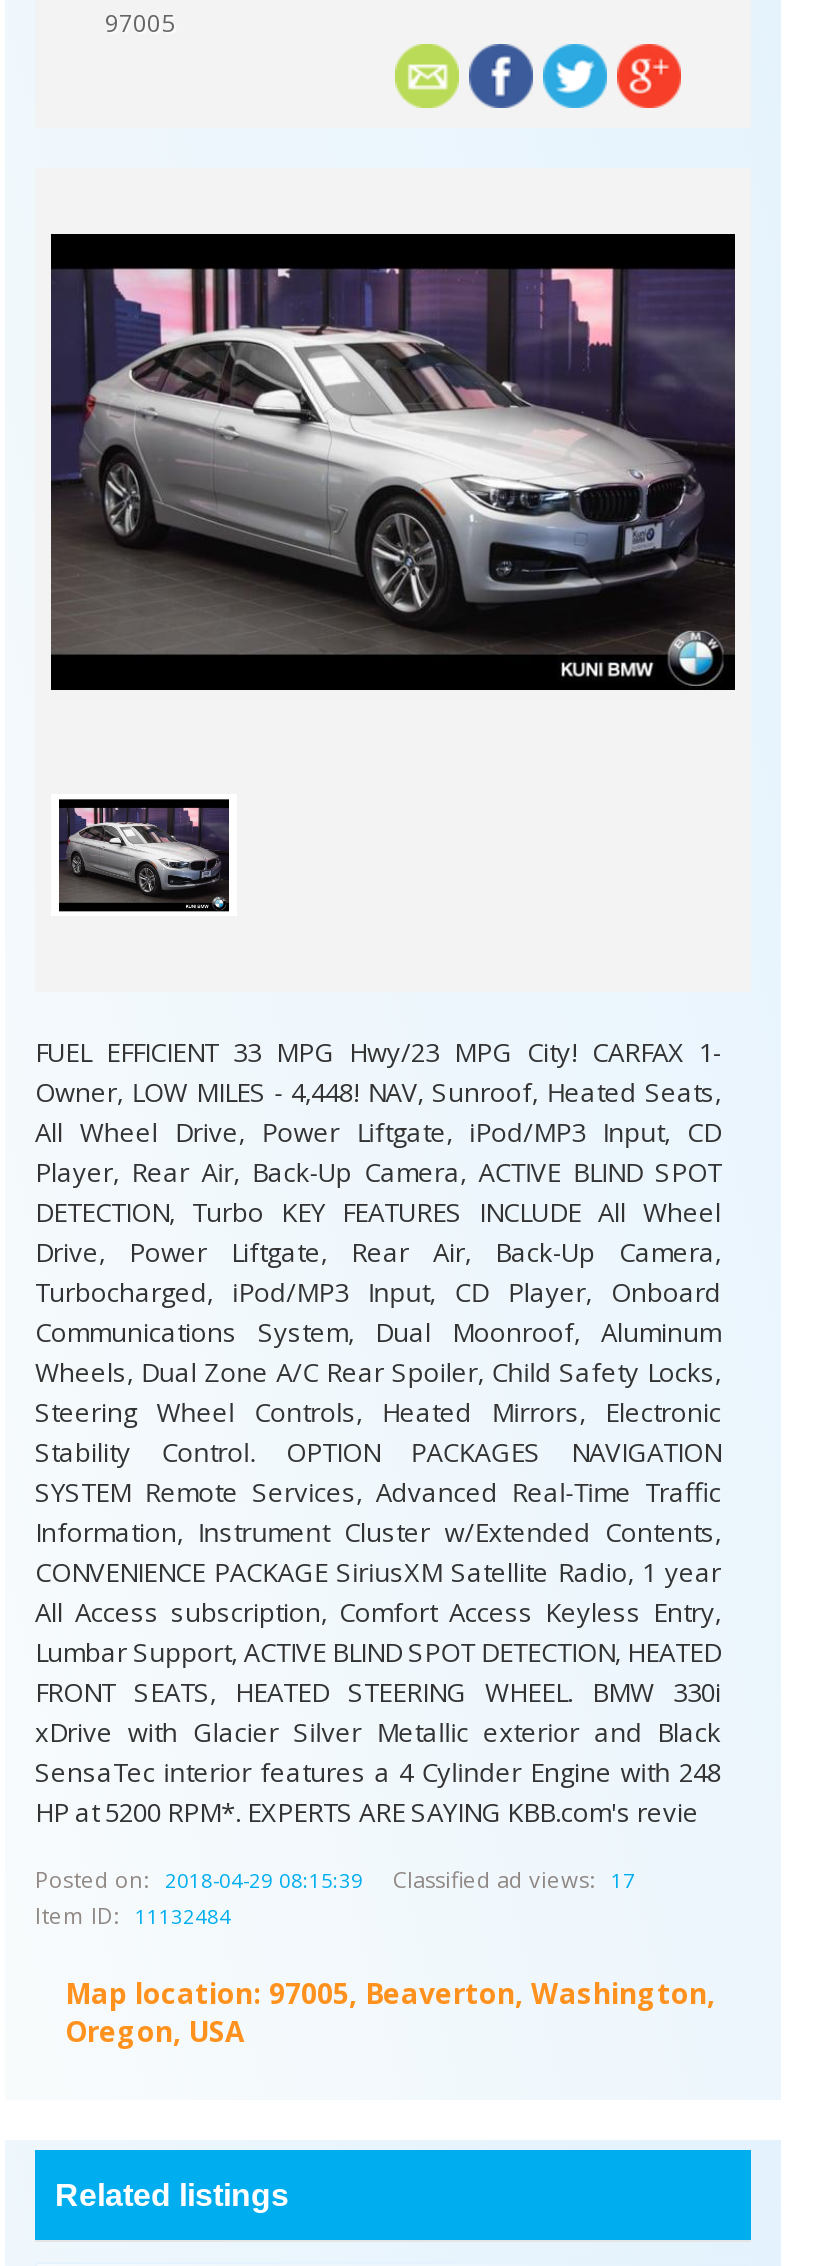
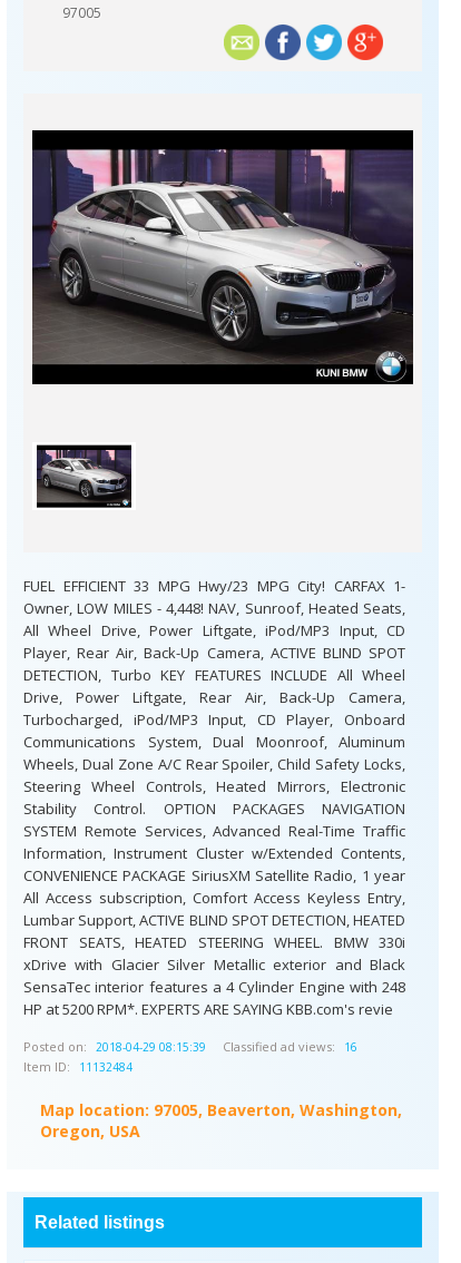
- Classified ad views: 17
+ Classified ad views: 16
